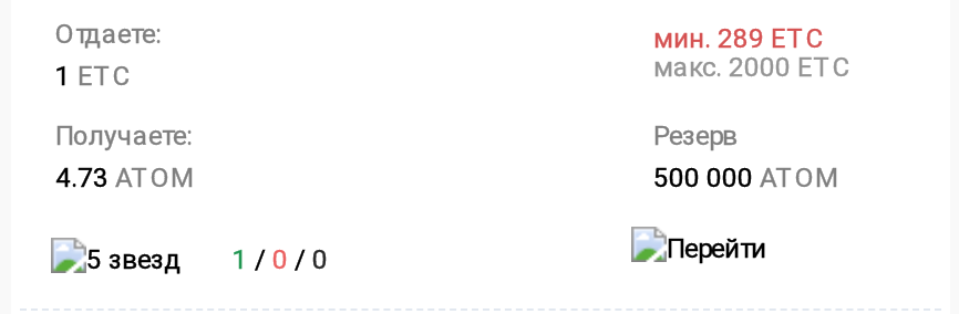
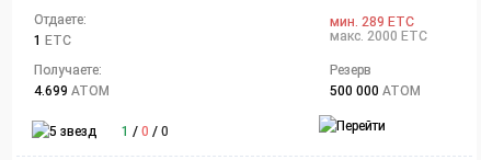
- 4.73 ATOM
+ 4.699 ATOM
